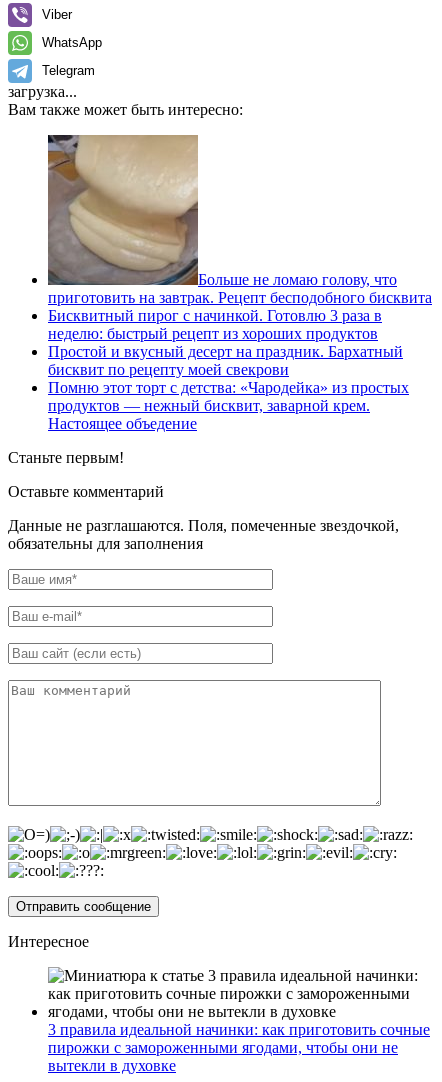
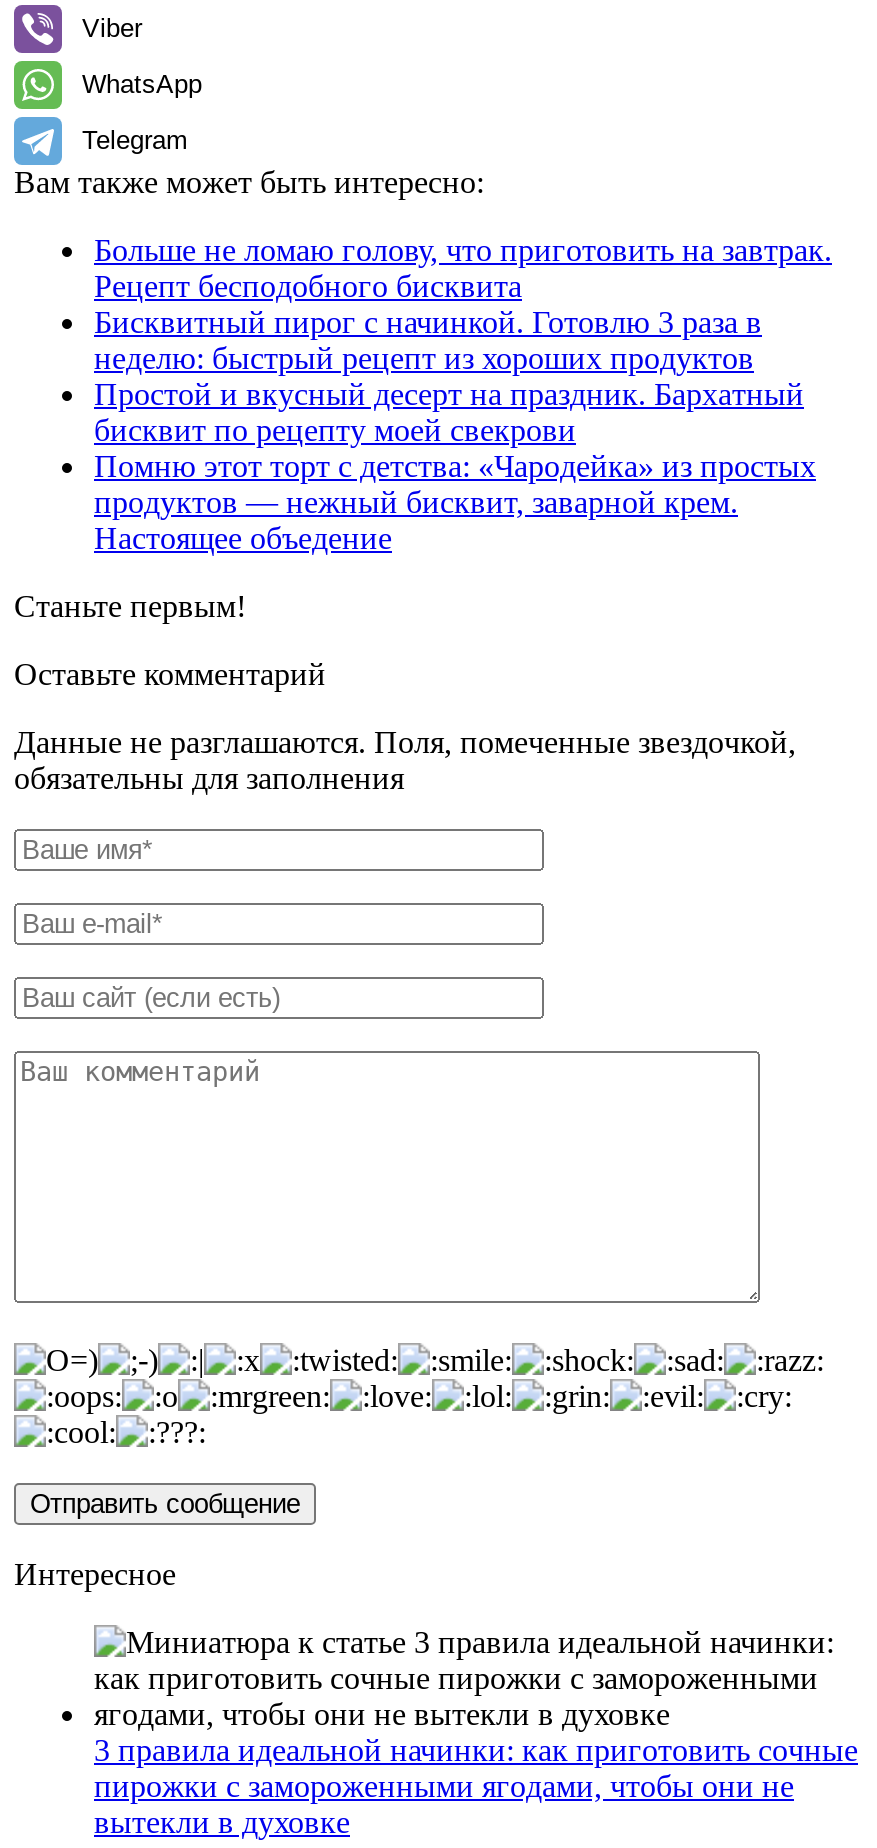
- загрузка...

- [image]
